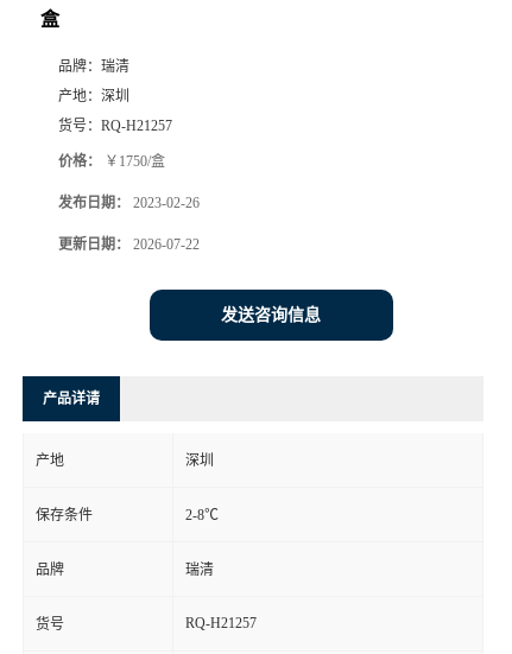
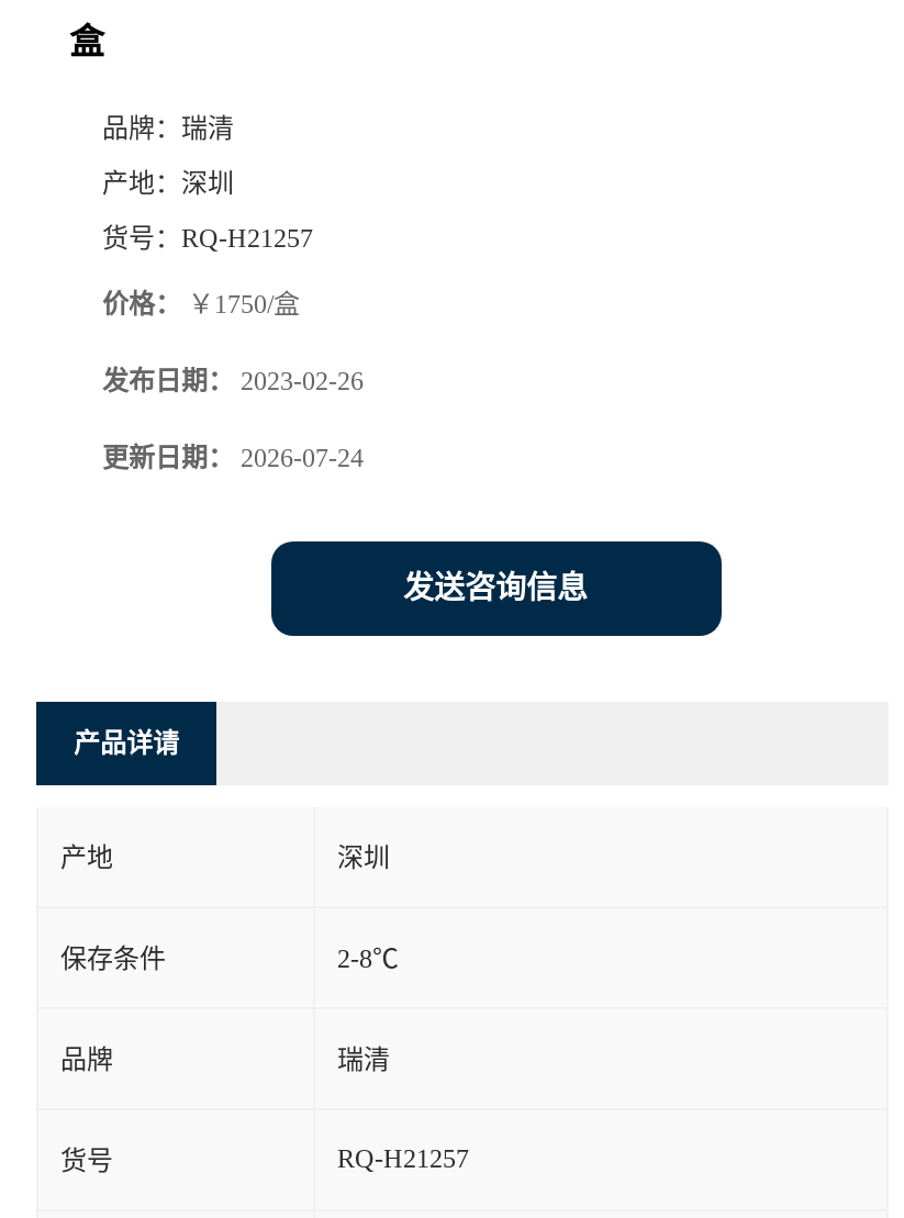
- 更新日期：2026-07-22
+ 更新日期：2026-07-24
